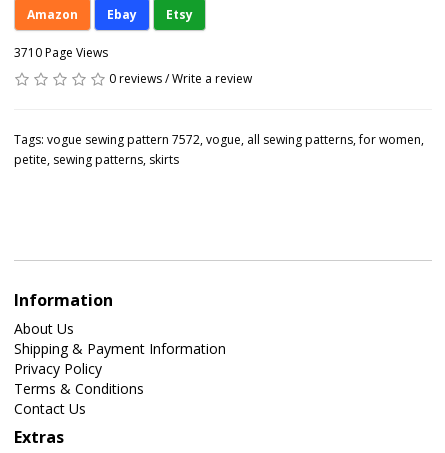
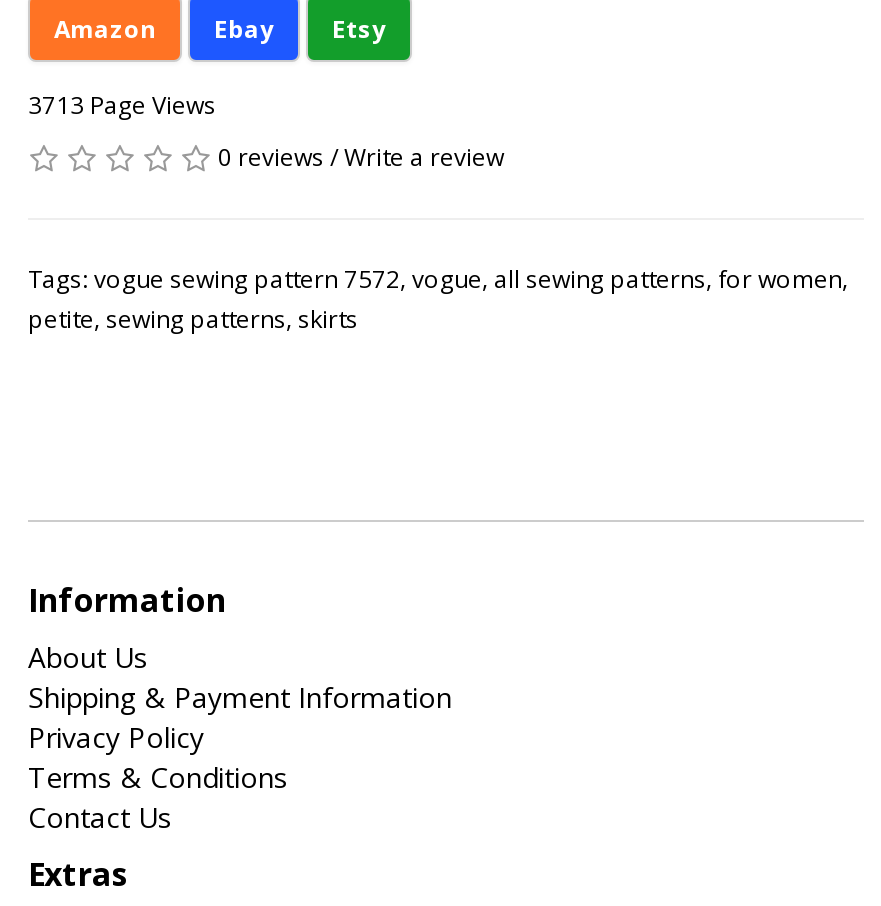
- 3710 Page Views
+ 3713 Page Views
